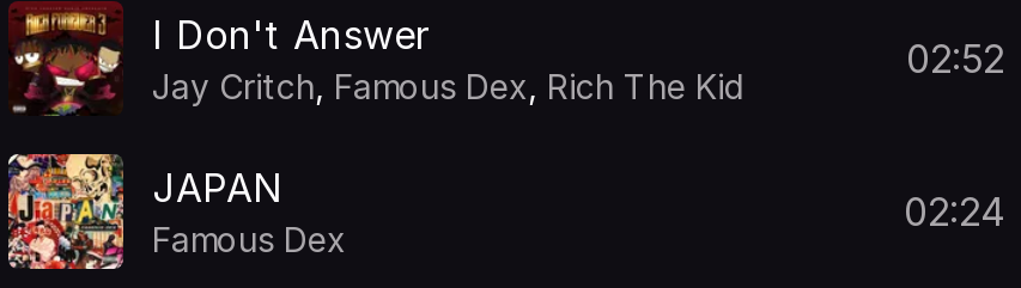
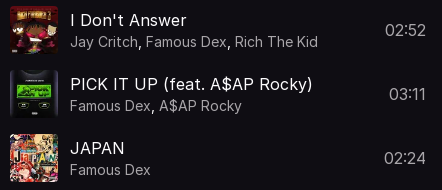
+ [image]
+ PICK IT UP (feat. A$AP Rocky)
+ Famous Dex, A$AP Rocky

+ 03:11
